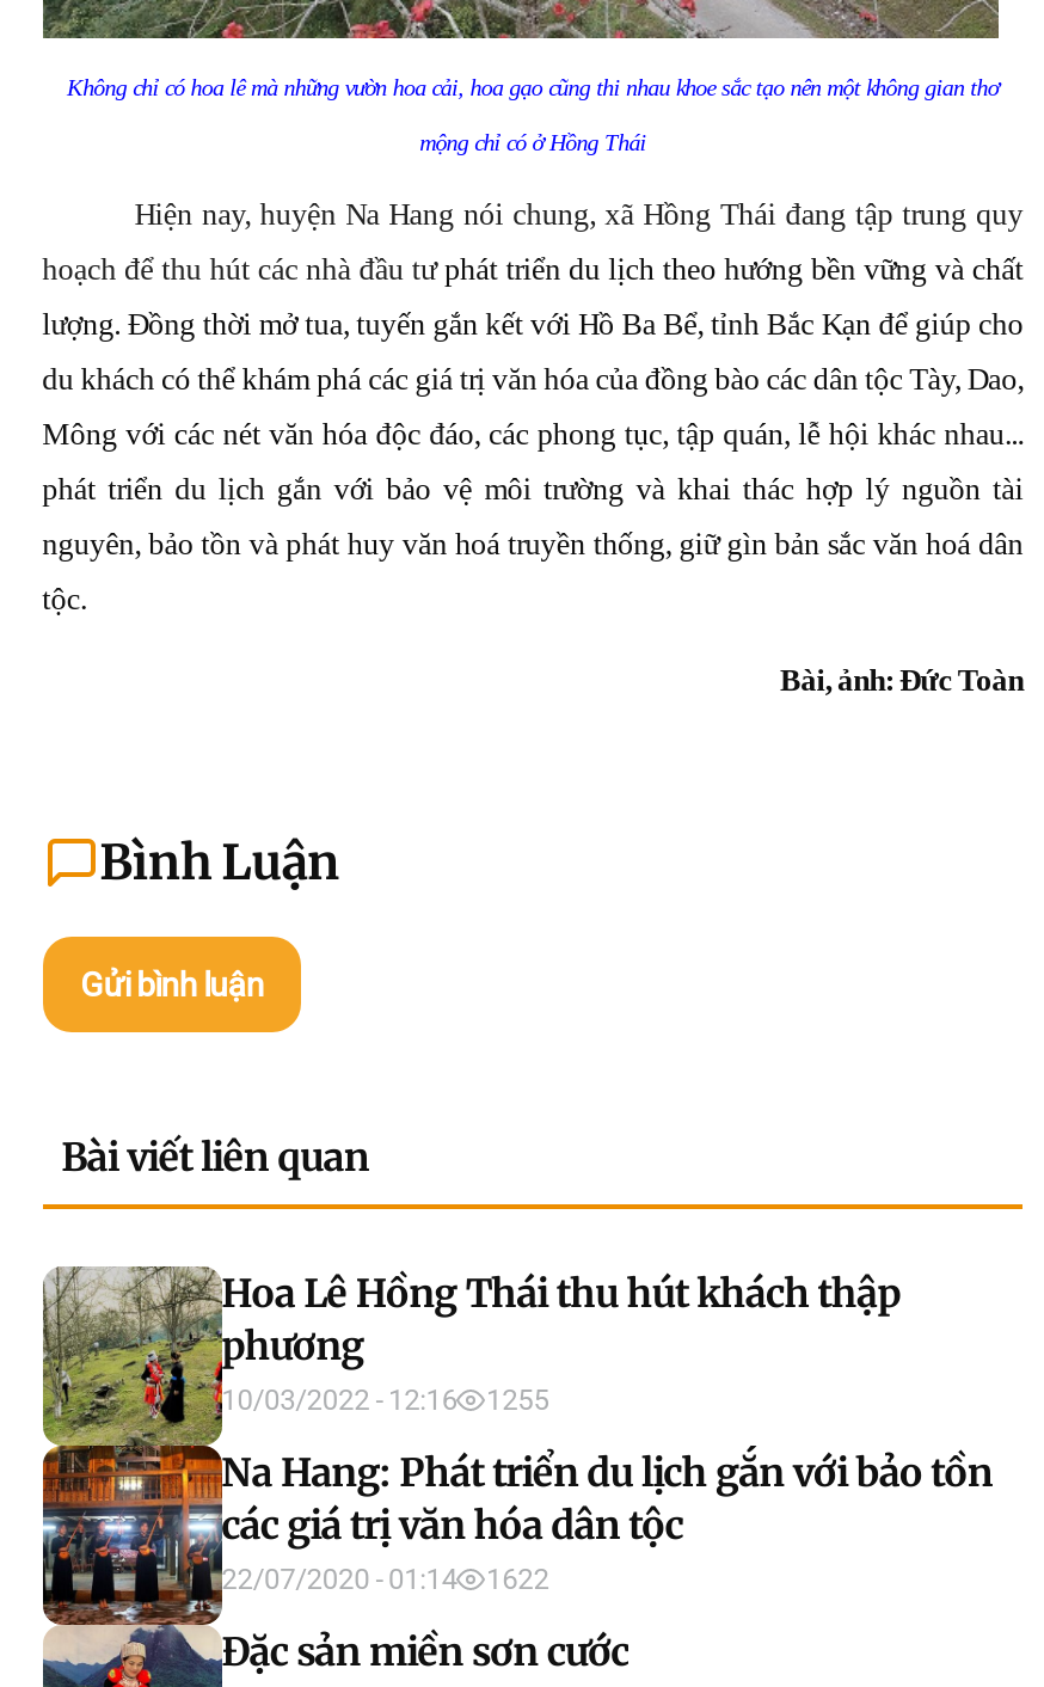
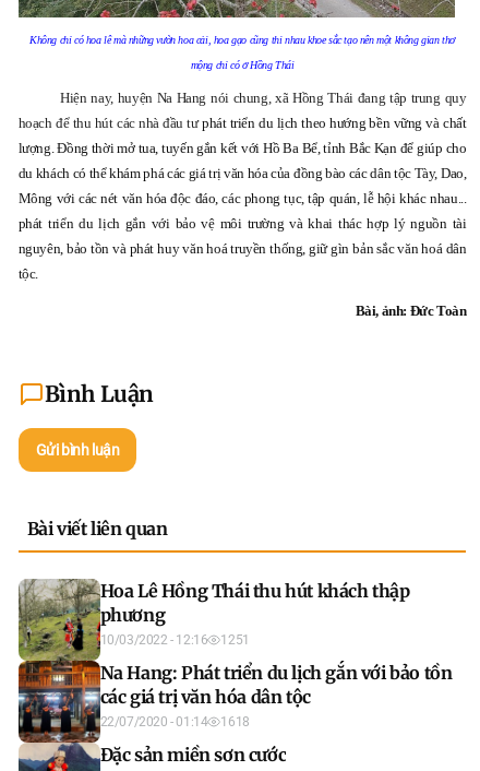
- 1255
+ 1251

- 22/07/2020 - 01:14 1622
+ 22/07/2020 - 01:14 1618
